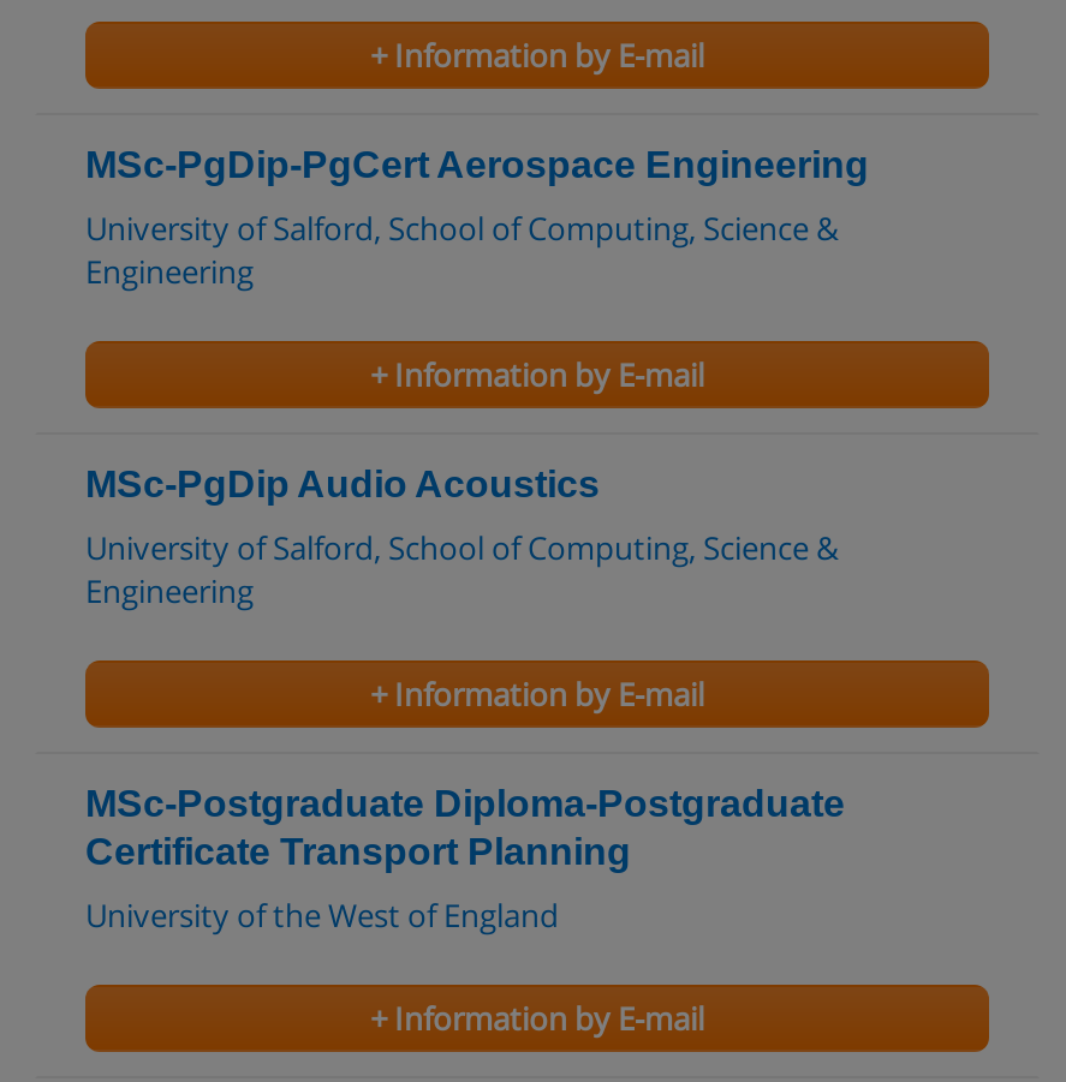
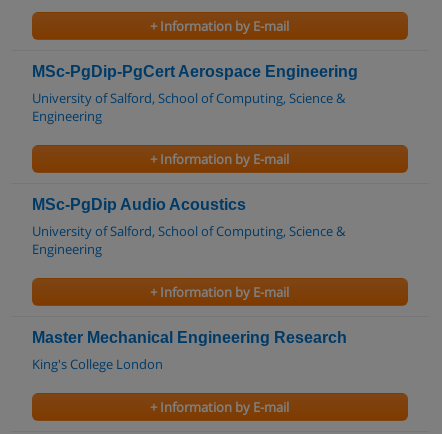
- MSc-Postgraduate Diploma-Postgraduate
- Certificate Transport Planning
+ Master Mechanical Engineering Research

- University of the West of England
+ King's College London
